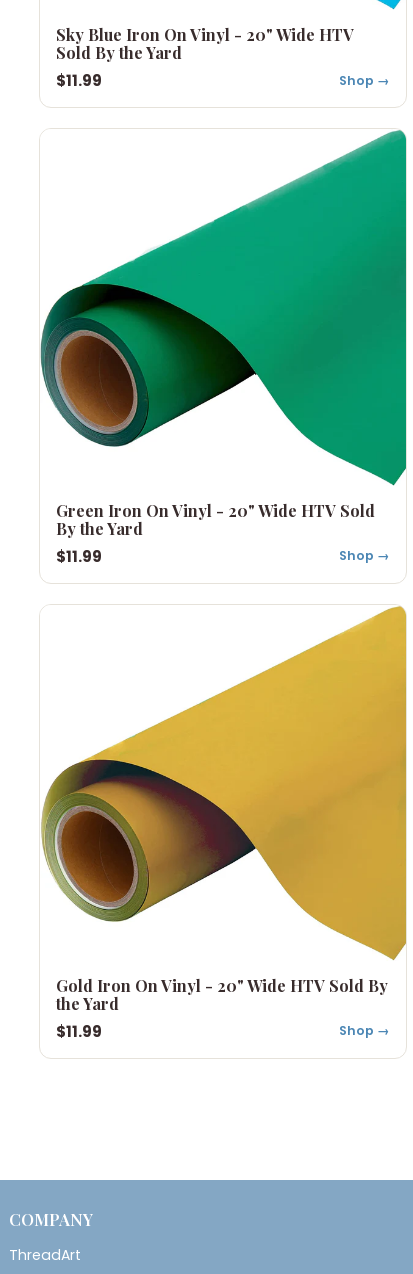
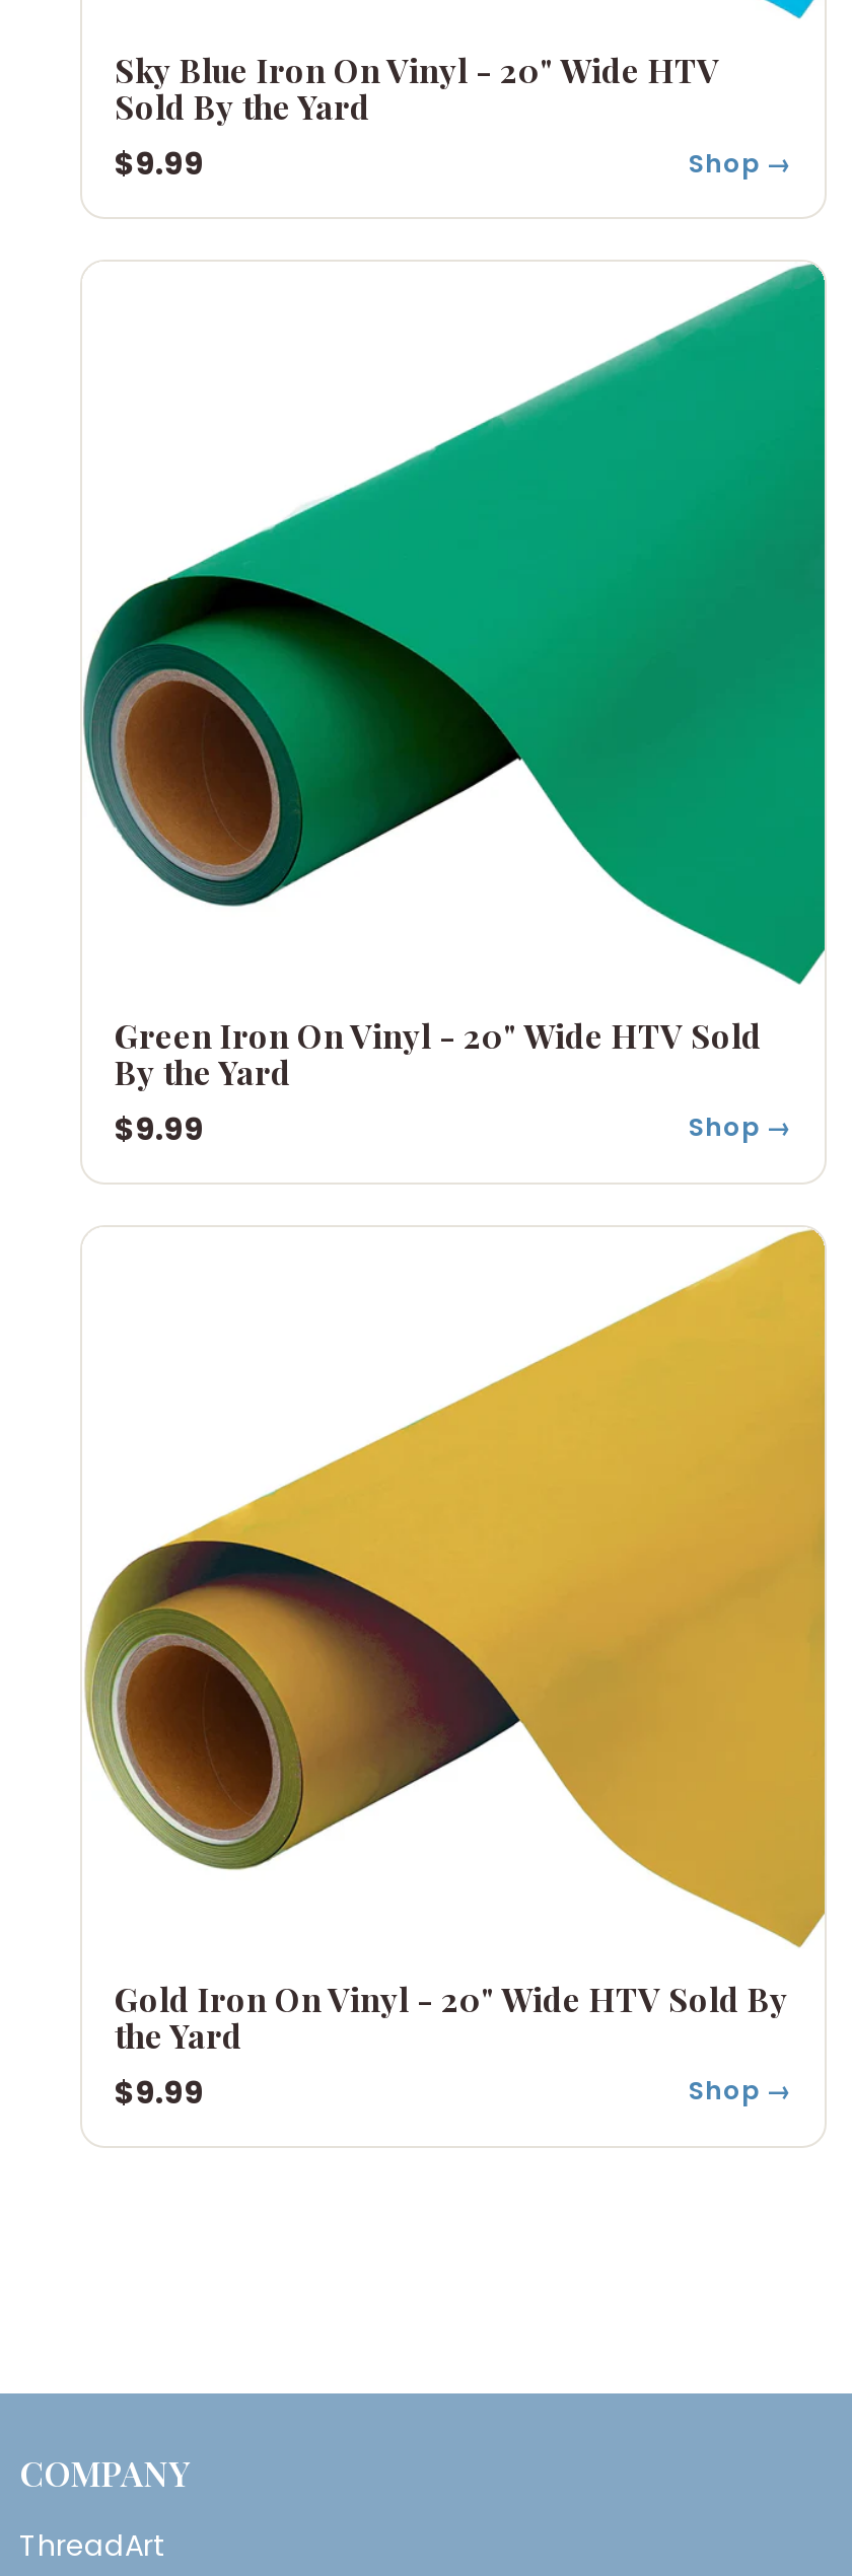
- $11.99
+ $9.99

- $11.99
+ $9.99

- $11.99
+ $9.99
